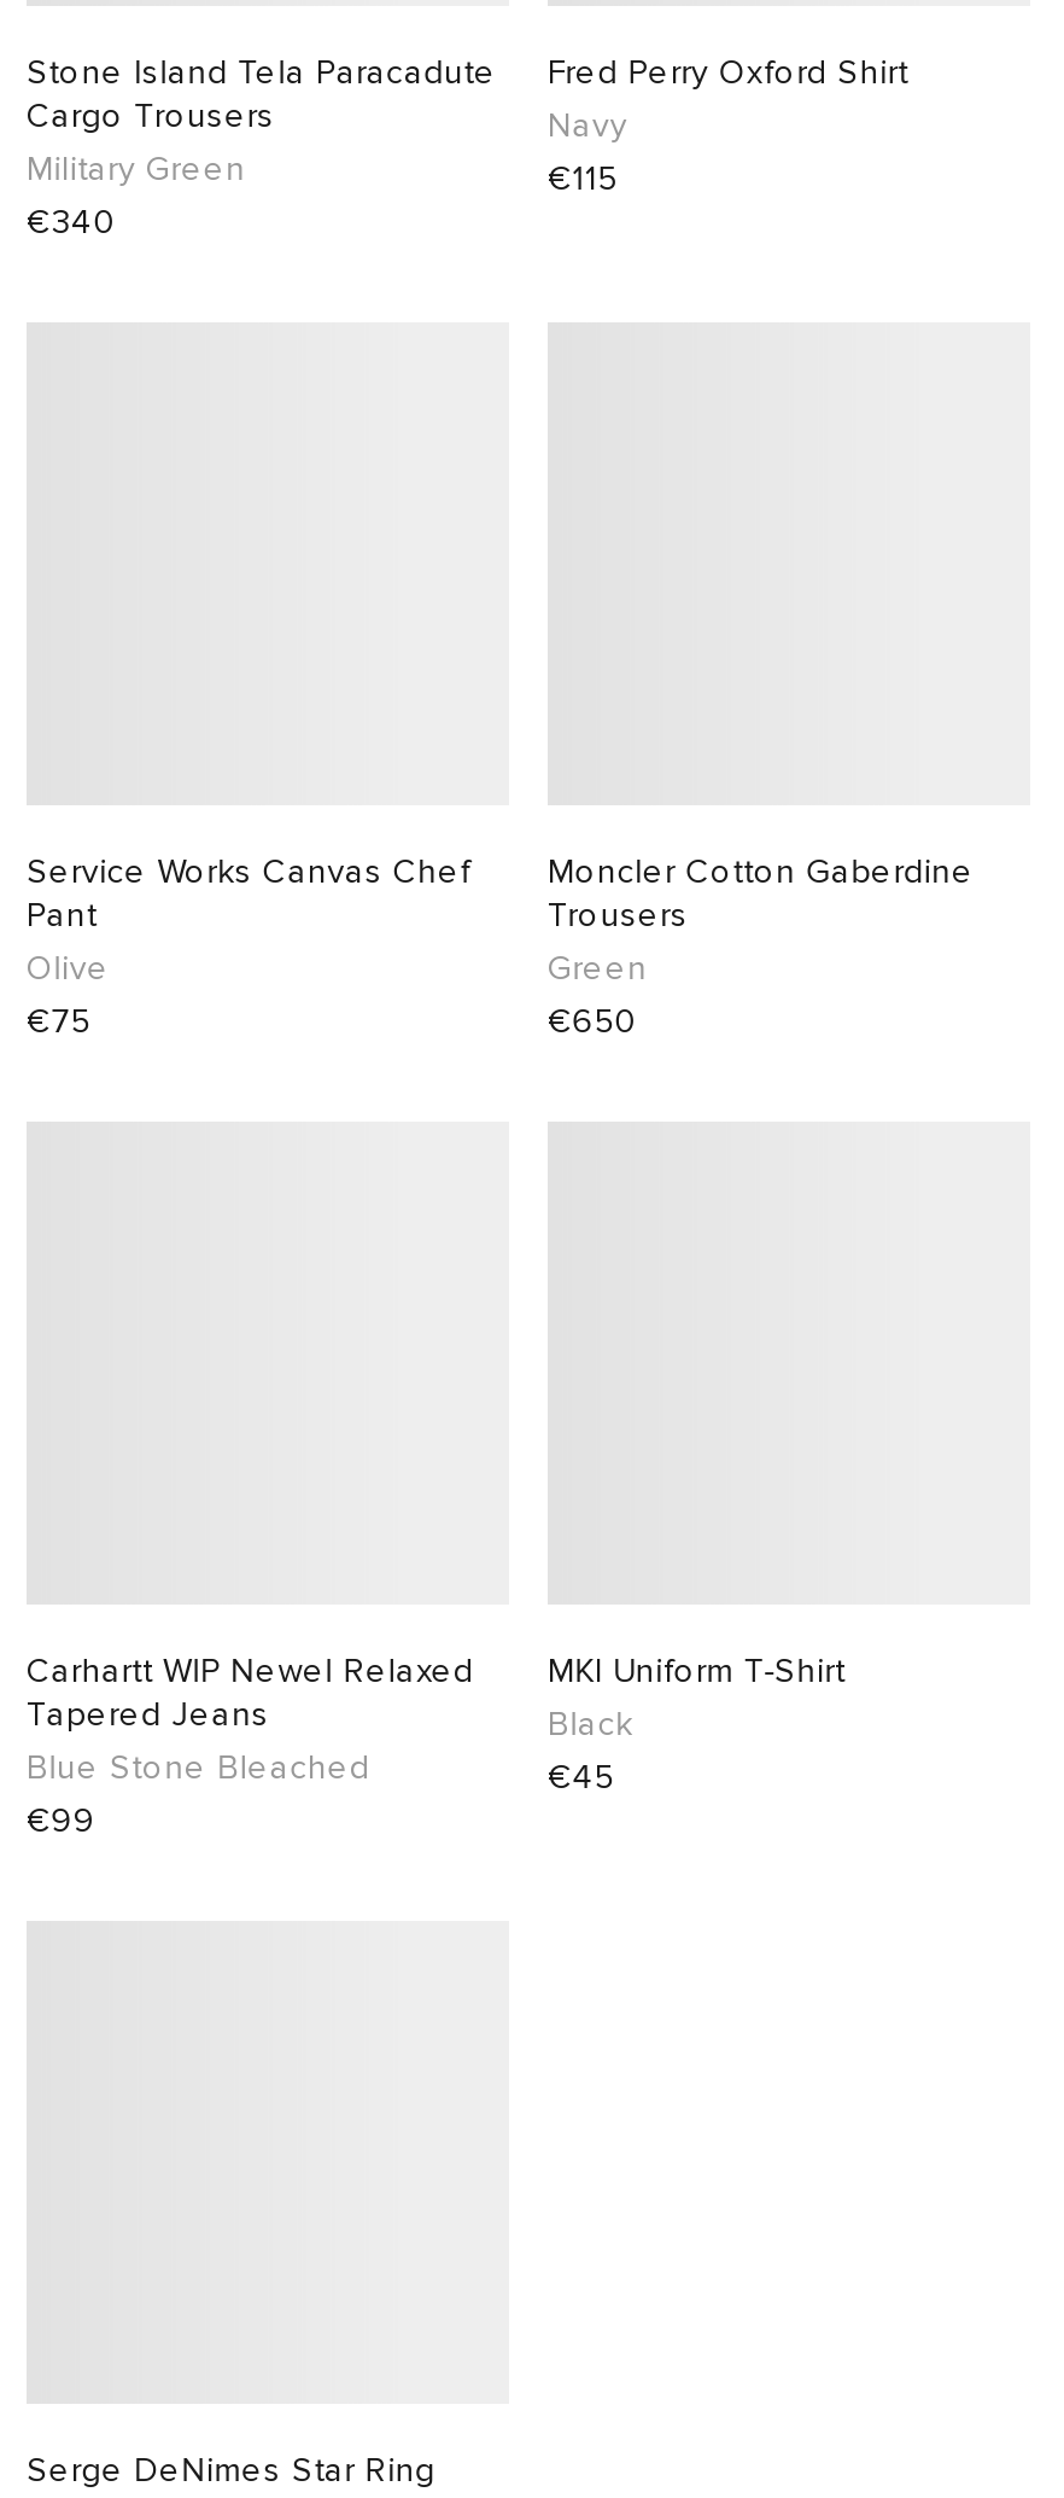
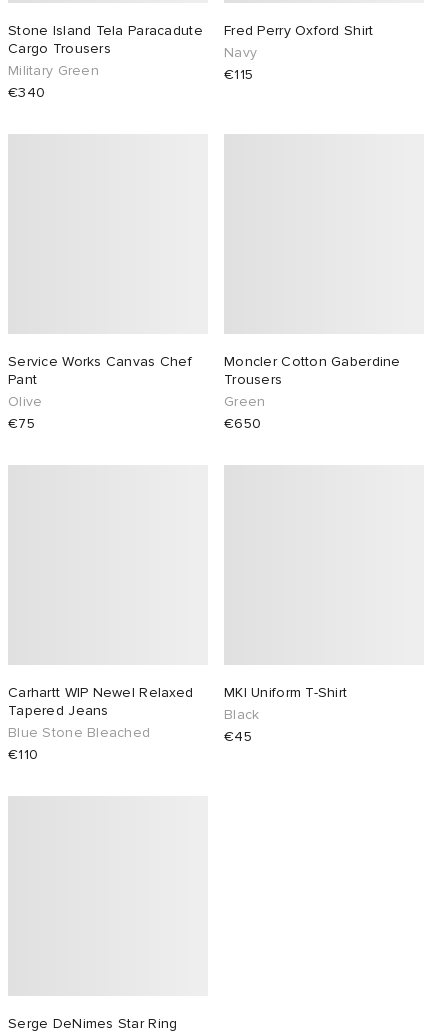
- €99
+ €110
